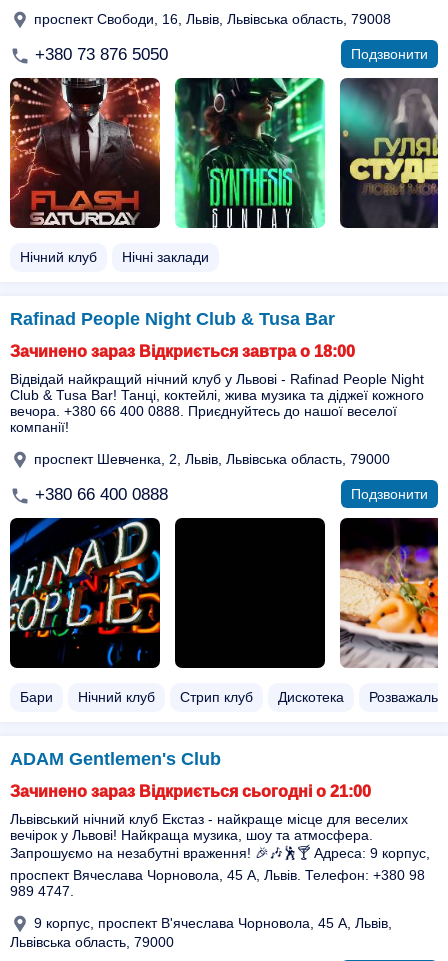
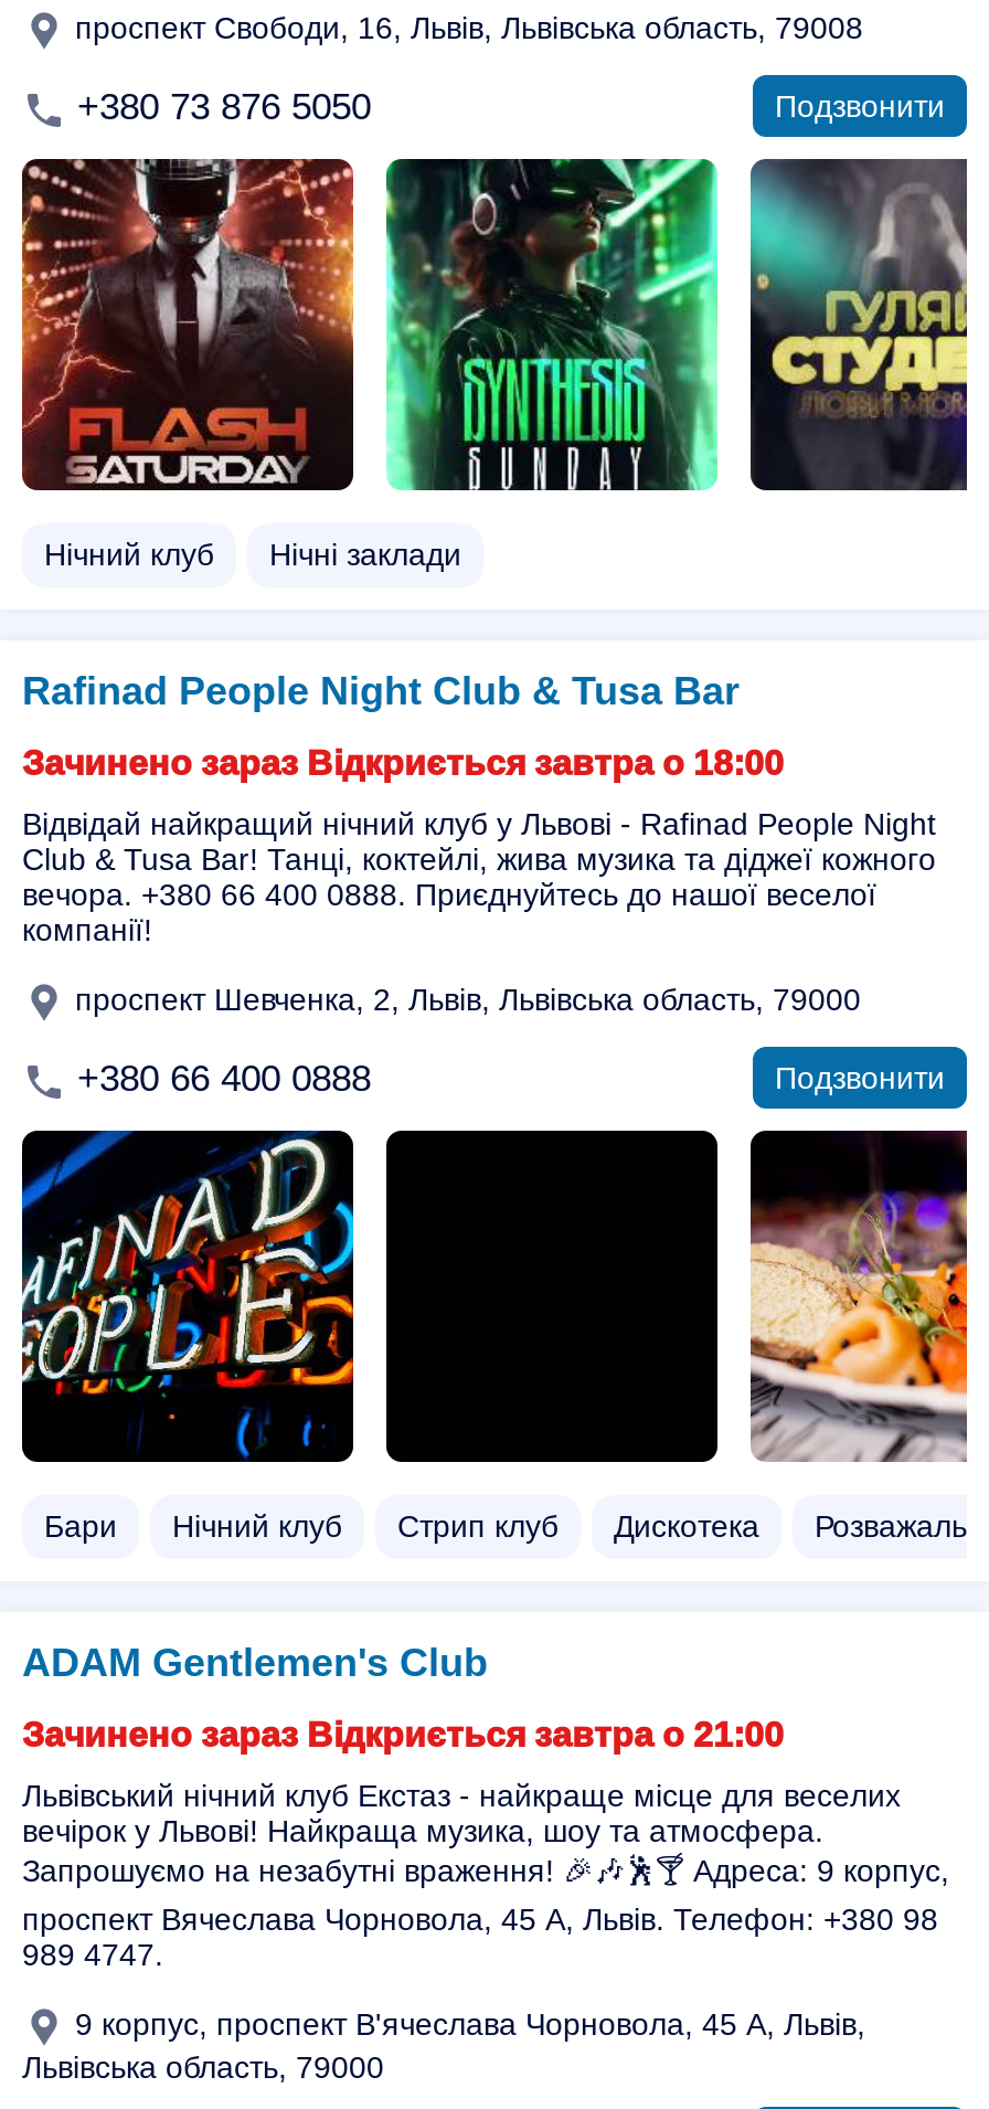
- Зачинено зараз Відкриється сьогодні о 21:00
+ Зачинено зараз Відкриється завтра о 21:00
